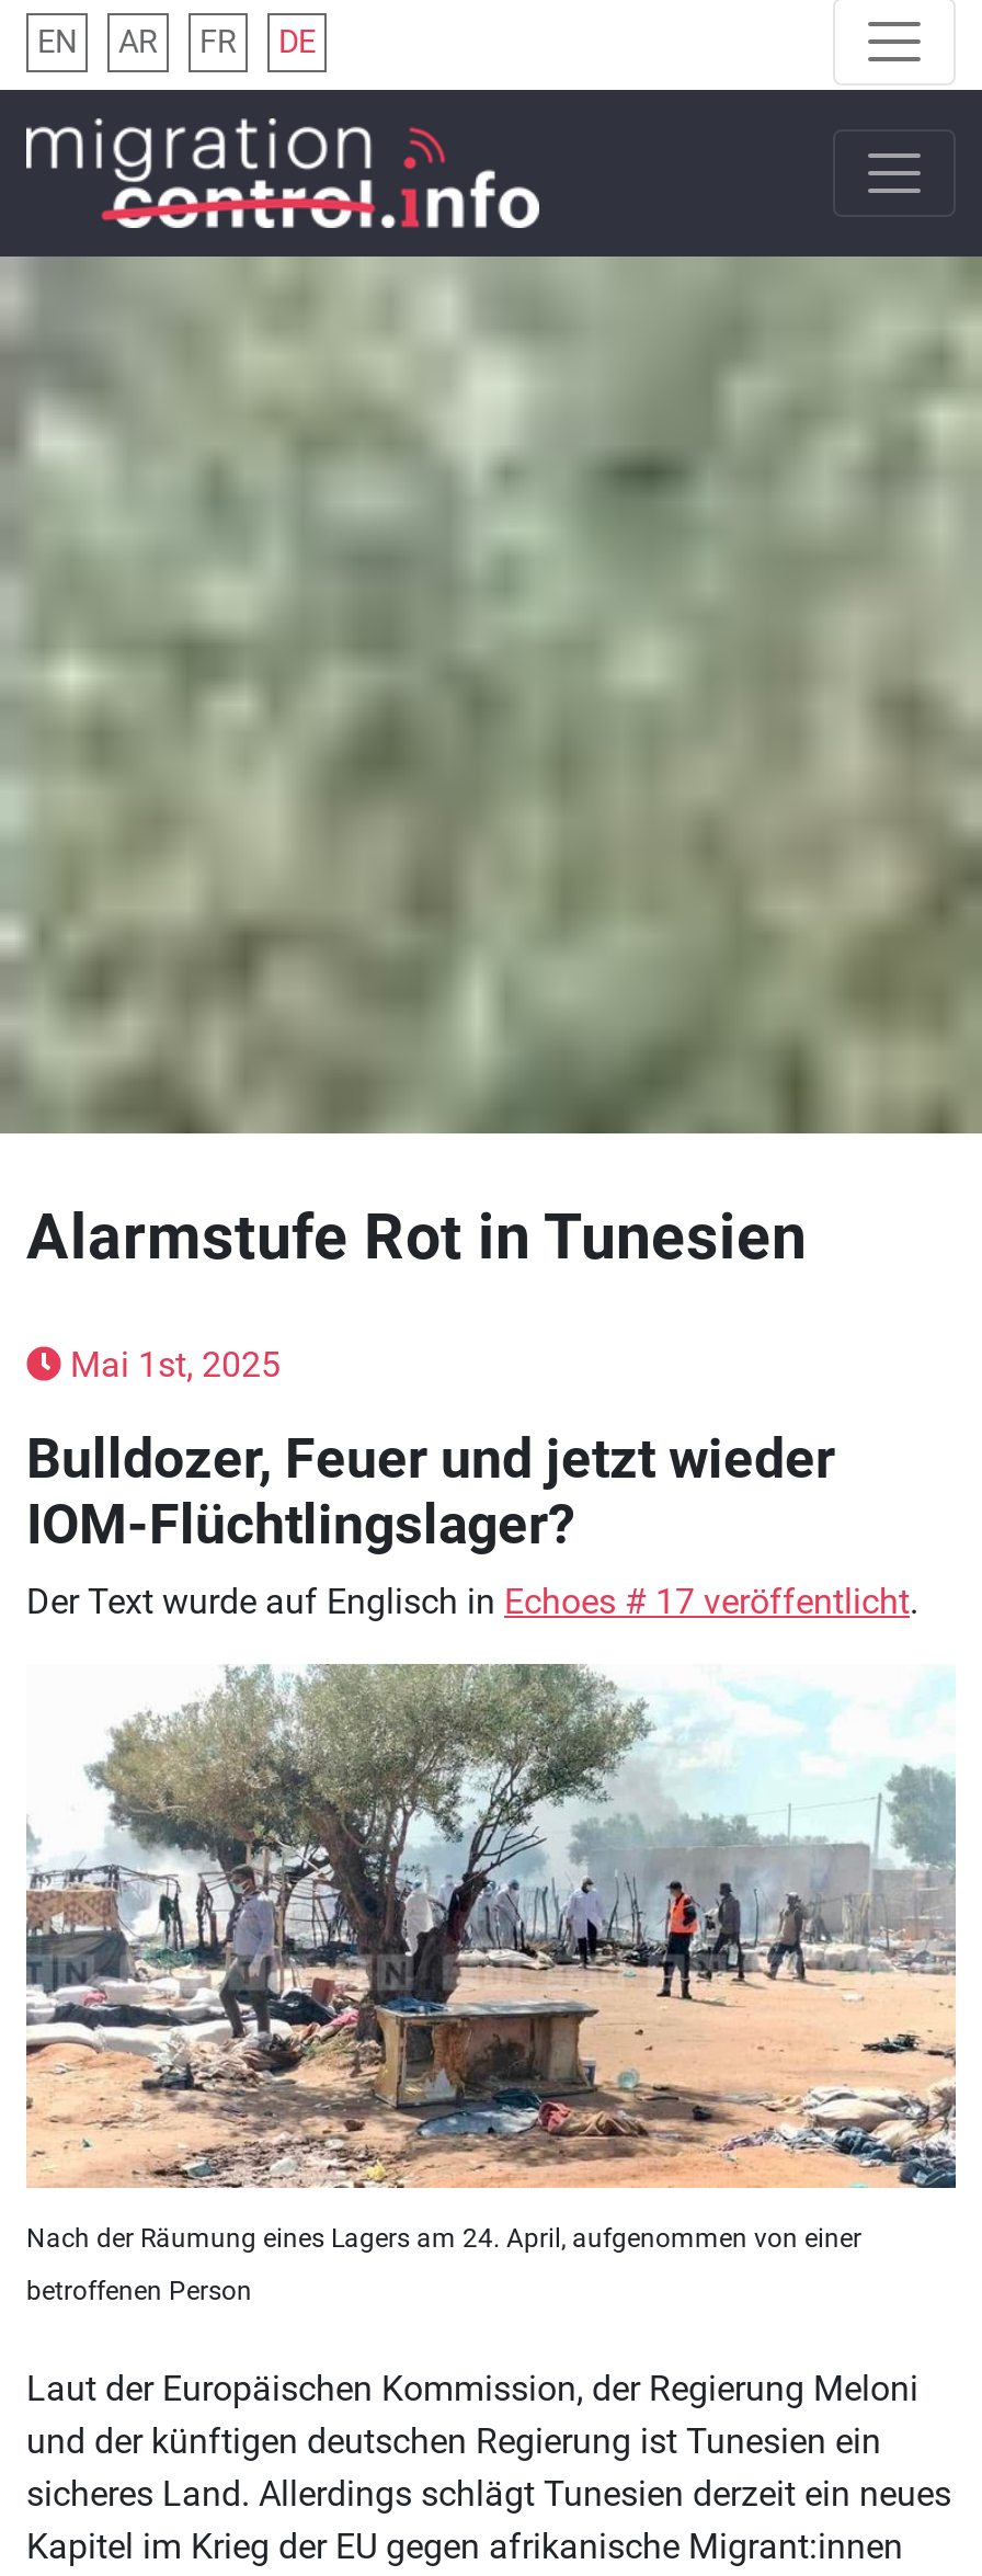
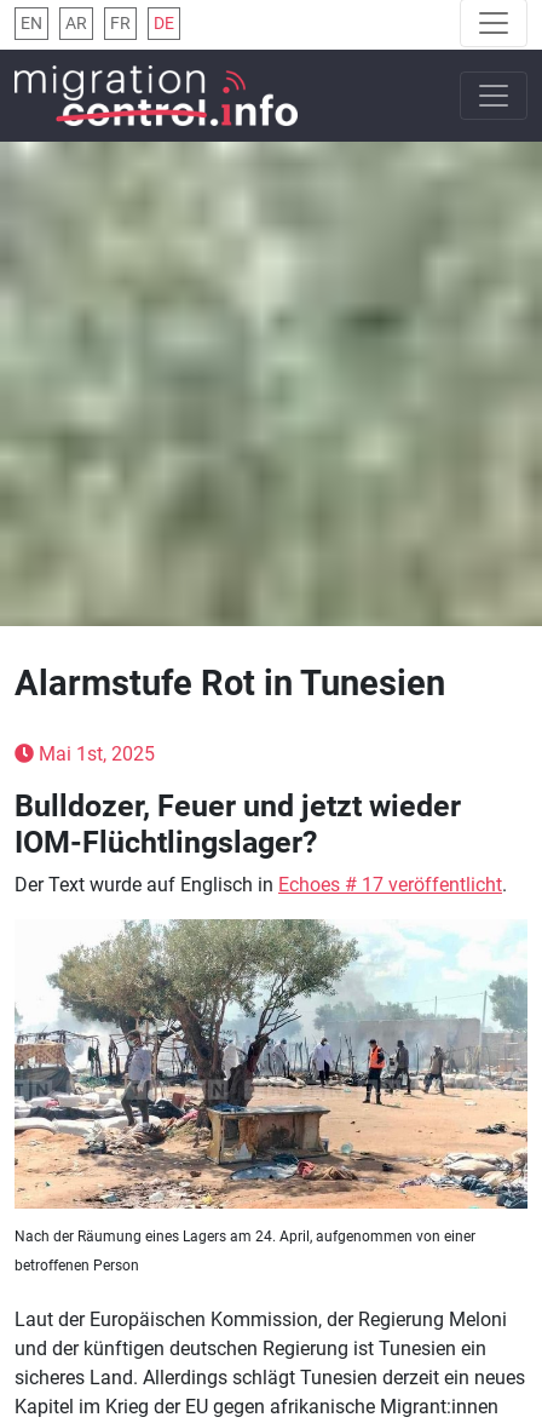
- [image]
+ [image]
